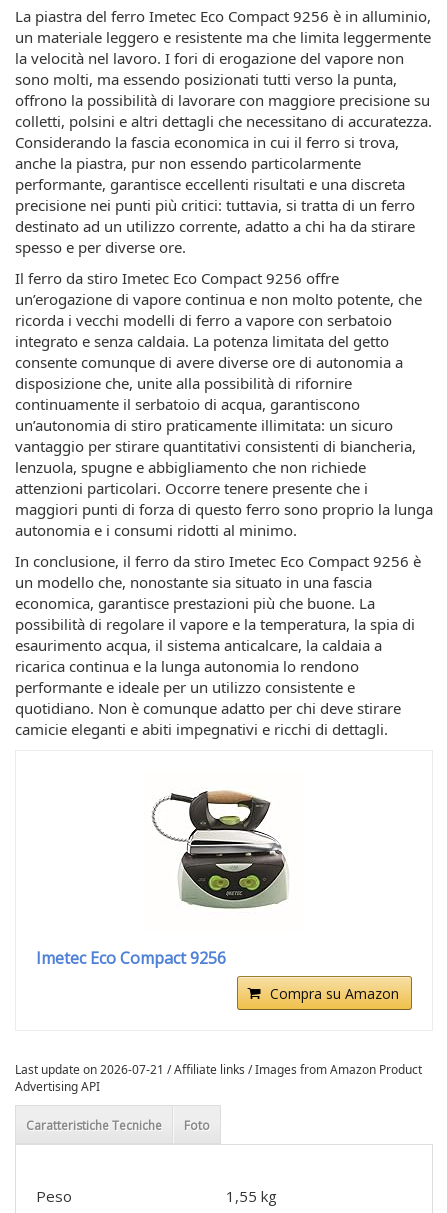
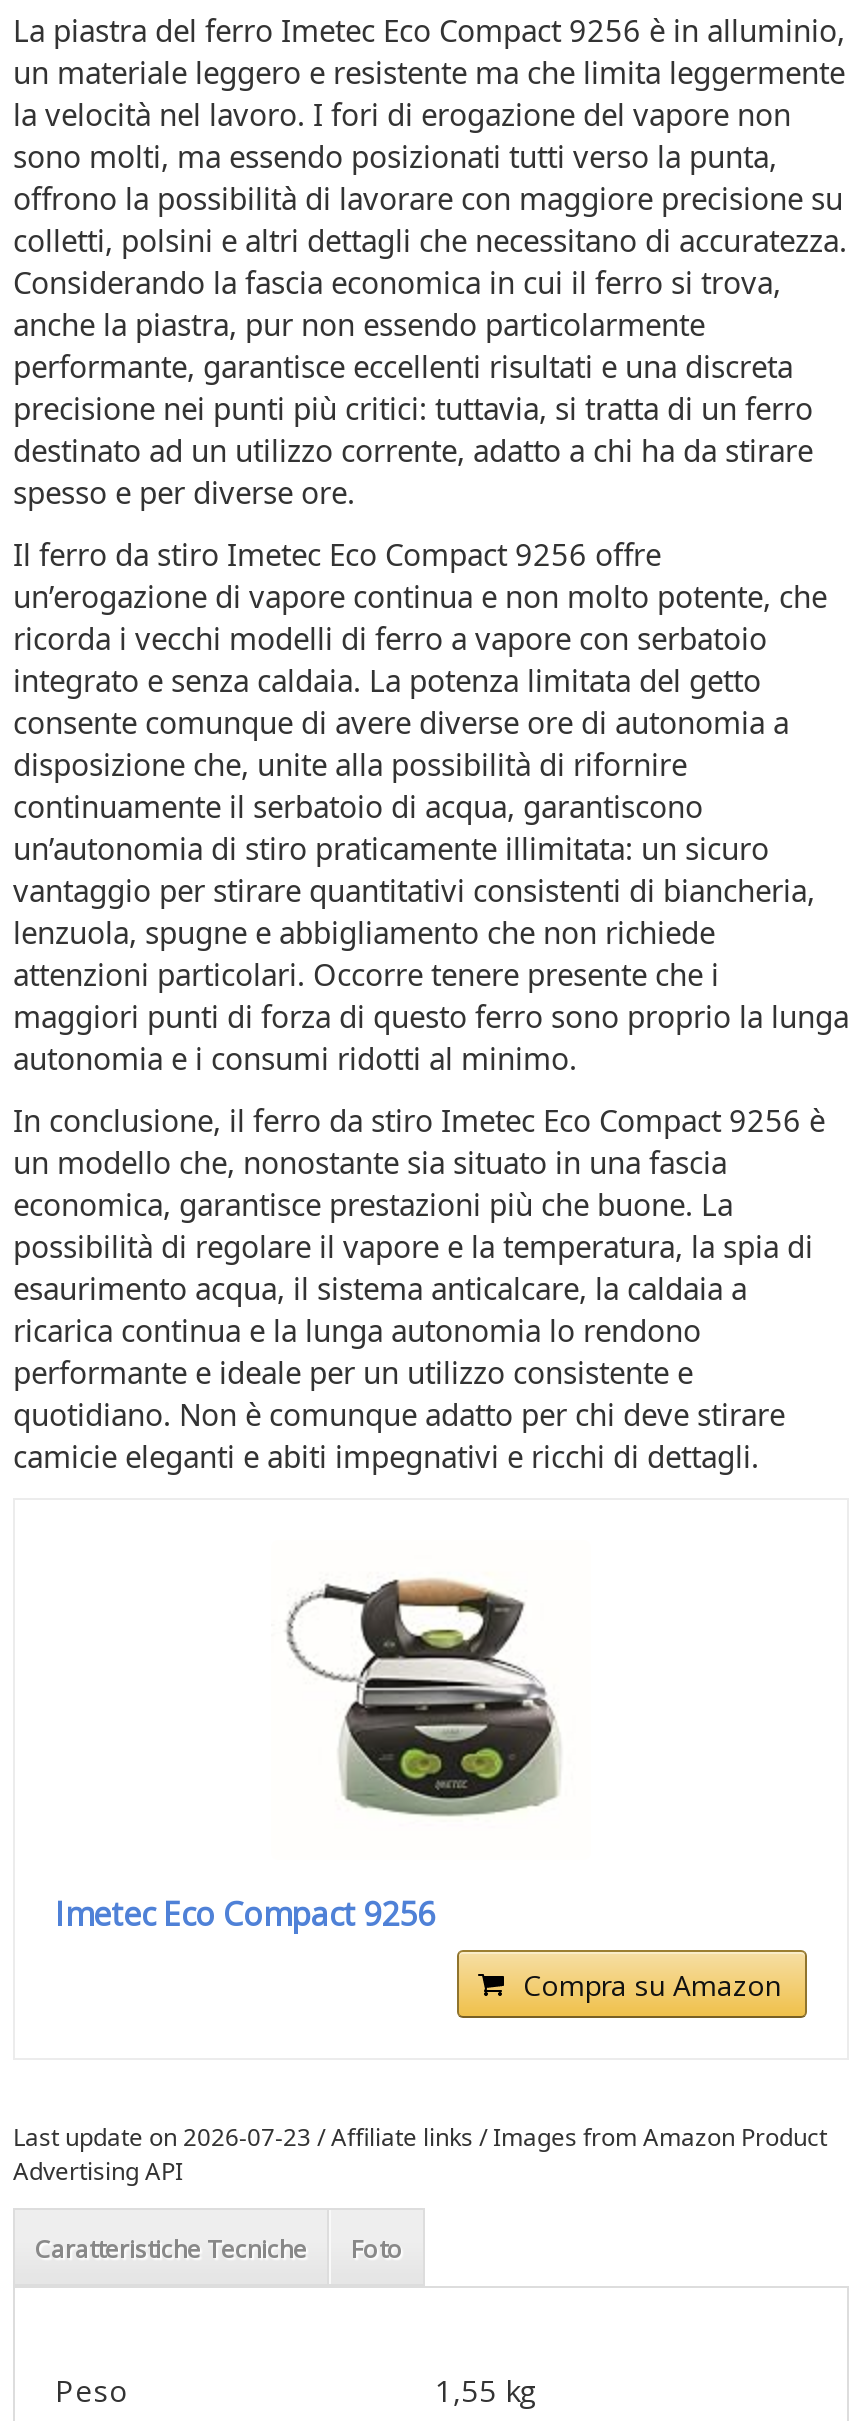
- Last update on 2026-07-21 / Affiliate links / Images from Amazon Product
+ Last update on 2026-07-23 / Affiliate links / Images from Amazon Product
